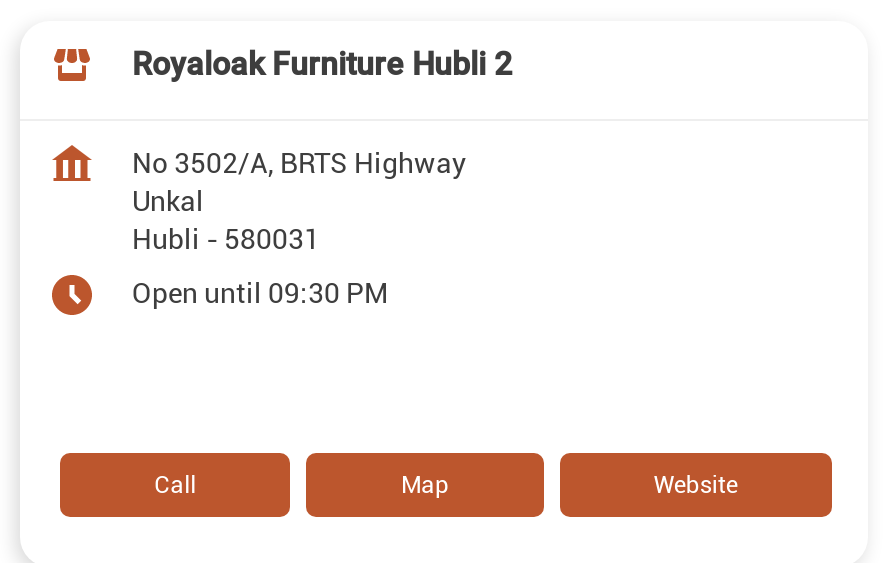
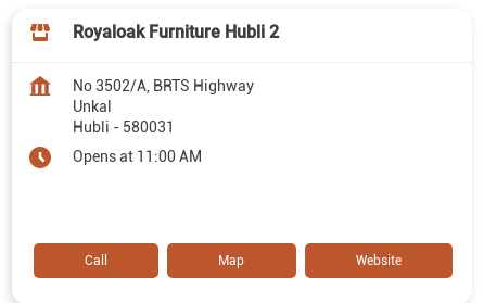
- Open until 09:30 PM
+ Opens at 11:00 AM
